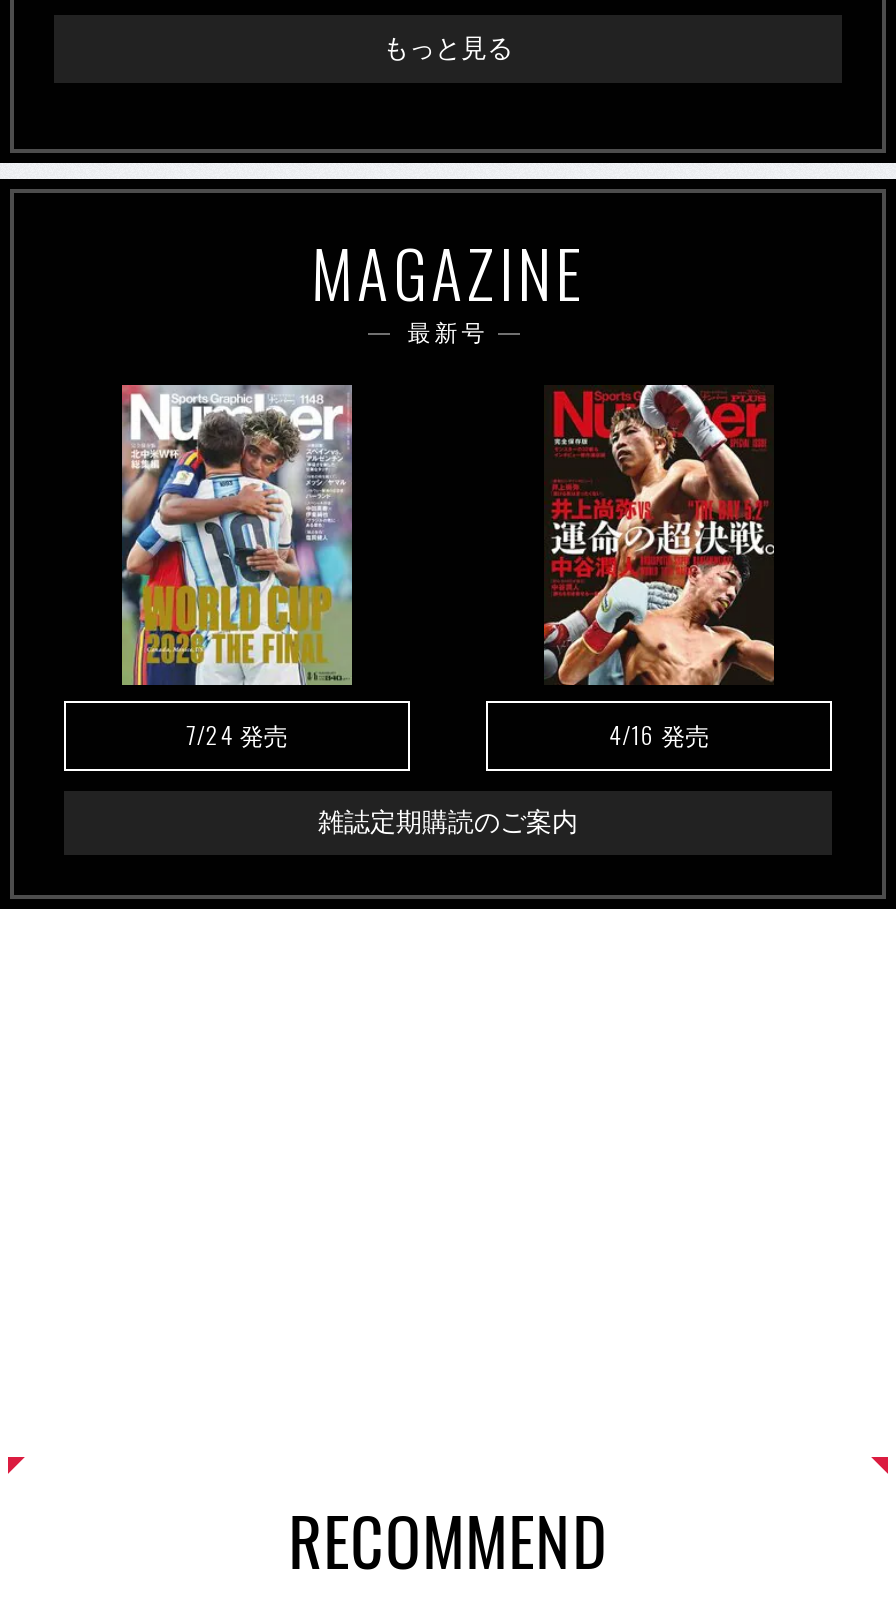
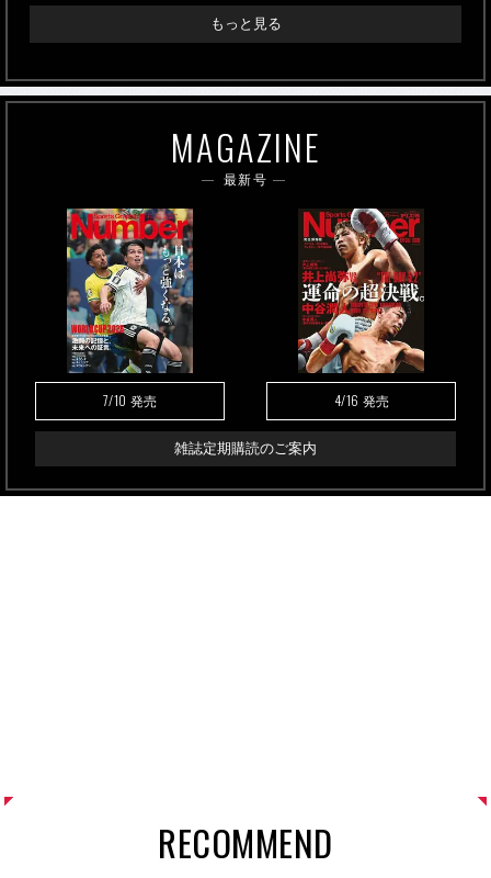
- [image]
- 7/24発売
+ [image]
+ 7/10発売
